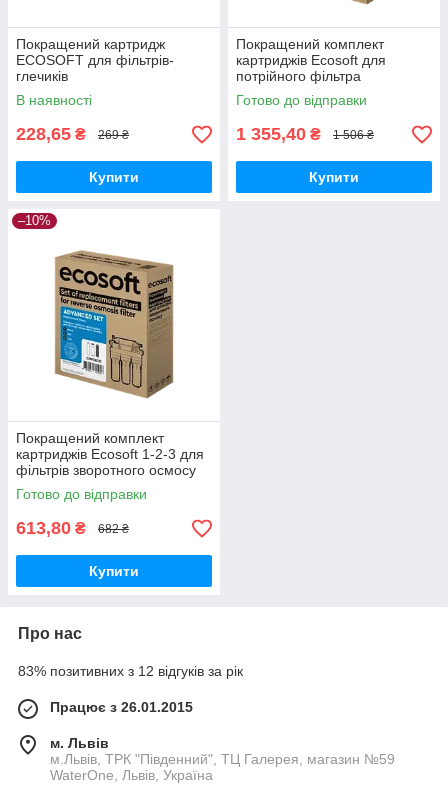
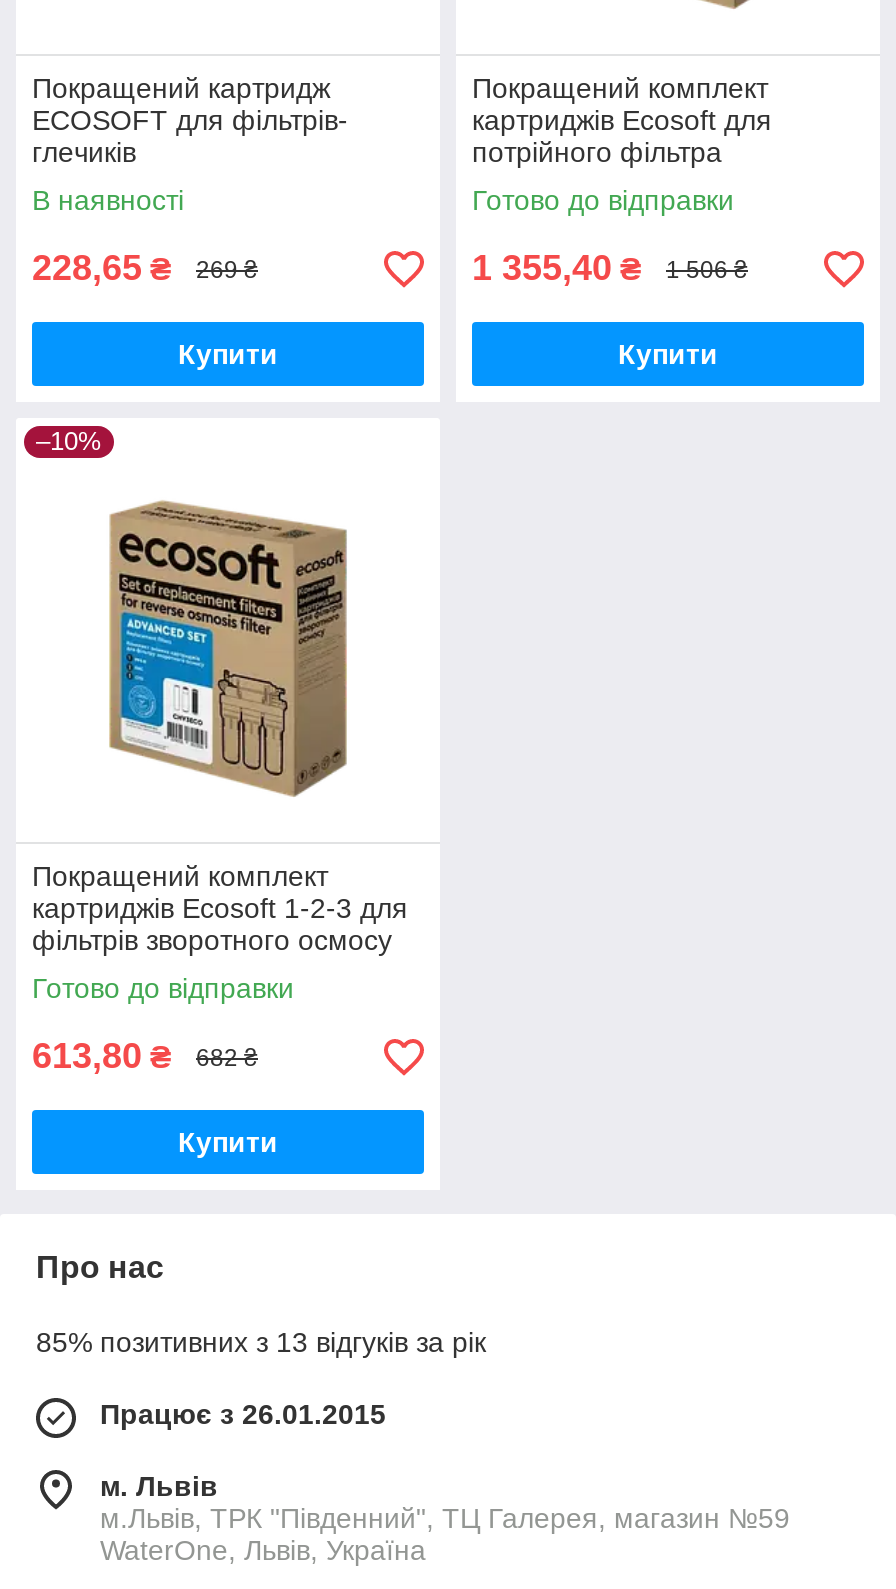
- 83% позитивних з 12 відгуків за рік
+ 85% позитивних з 13 відгуків за рік
